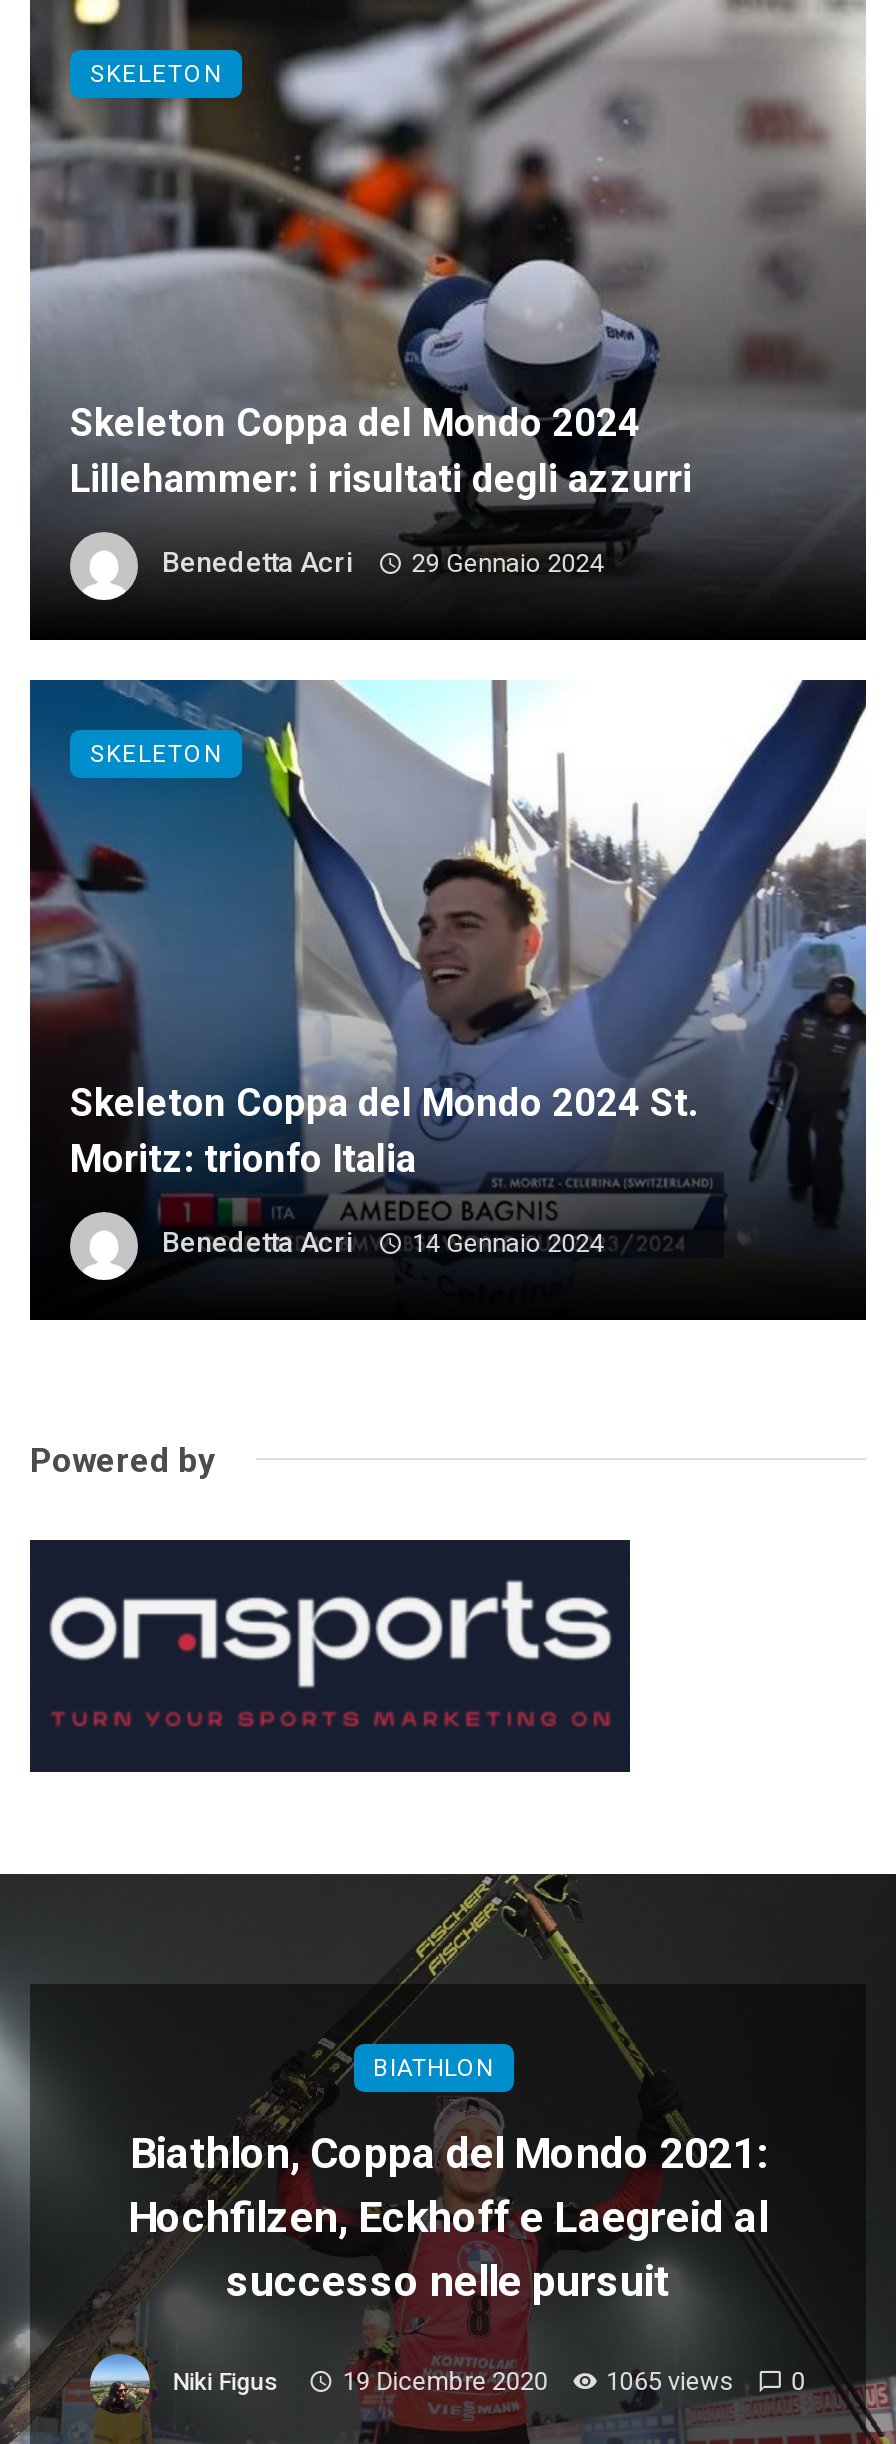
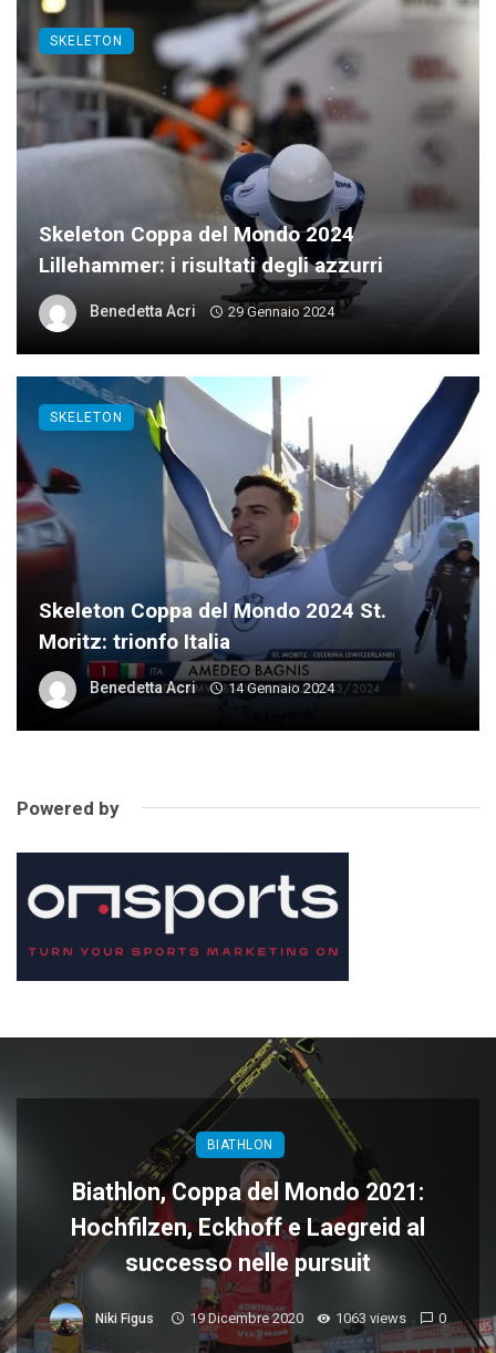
- 19 Dicembre 2020 1065 views 0
+ 19 Dicembre 2020 1063 views 0
